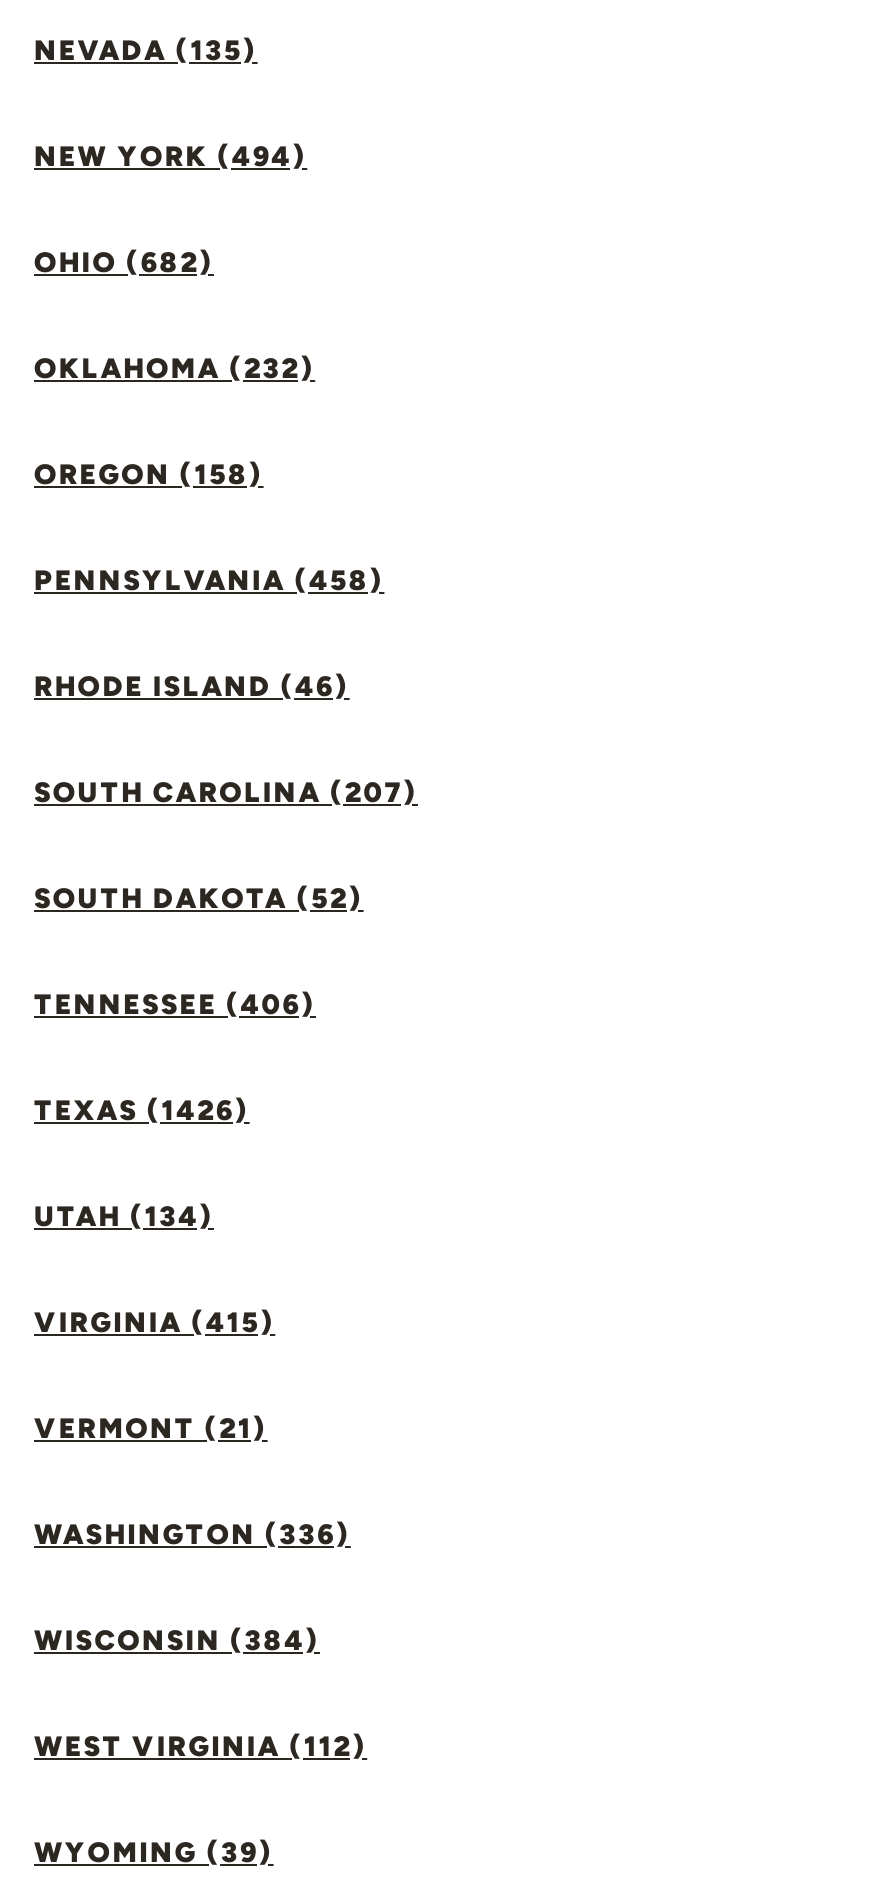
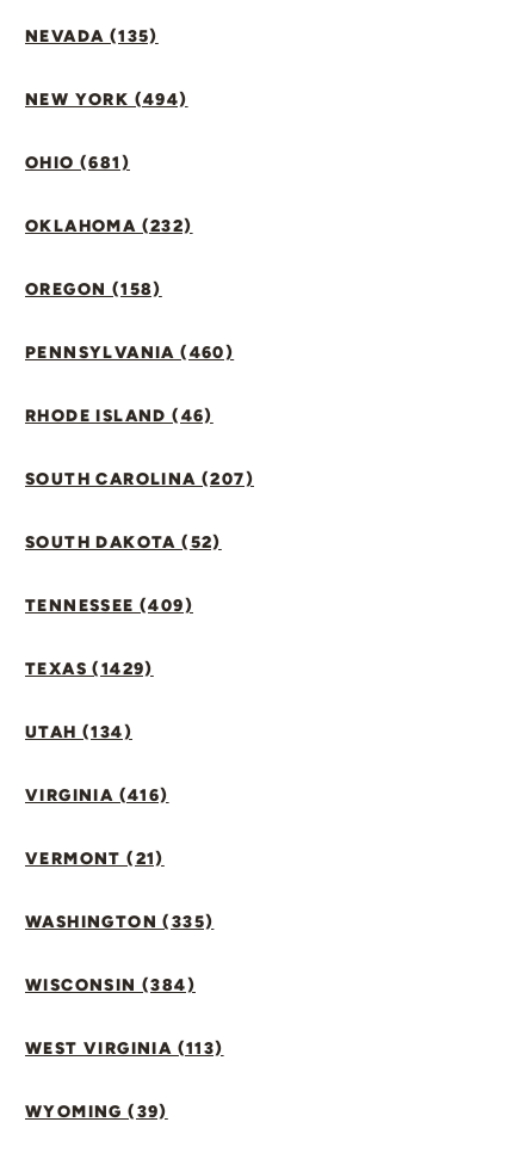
- OHIO (682)
+ OHIO (681)

- PENNSYLVANIA (458)
+ PENNSYLVANIA (460)

- TENNESSEE (406)
+ TENNESSEE (409)

- TEXAS (1426)
+ TEXAS (1429)

- VIRGINIA (415)
+ VIRGINIA (416)

- WASHINGTON (336)
+ WASHINGTON (335)

- WEST VIRGINIA (112)
+ WEST VIRGINIA (113)
